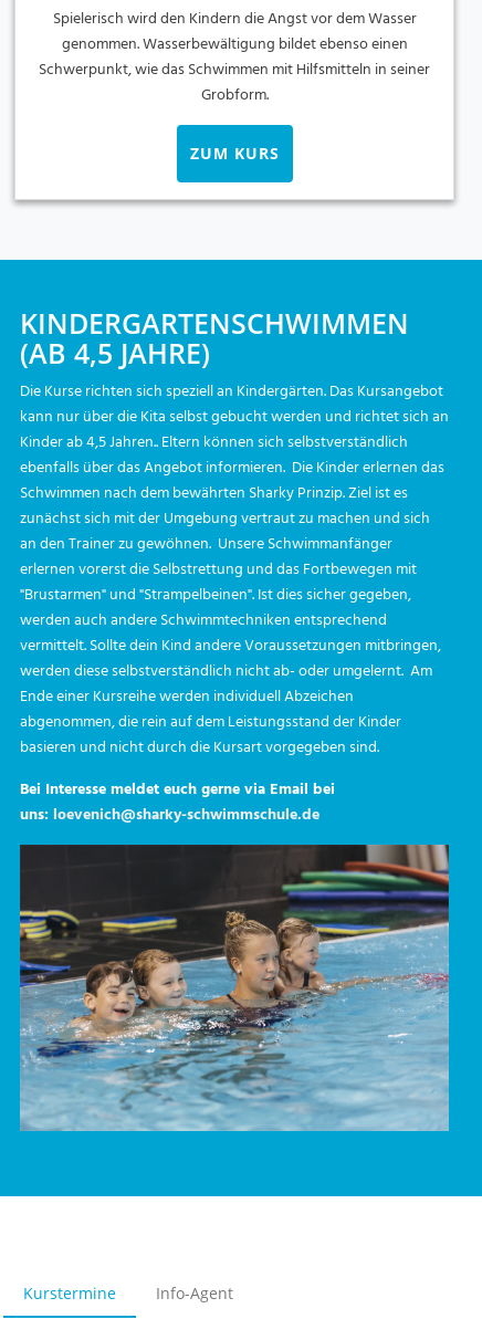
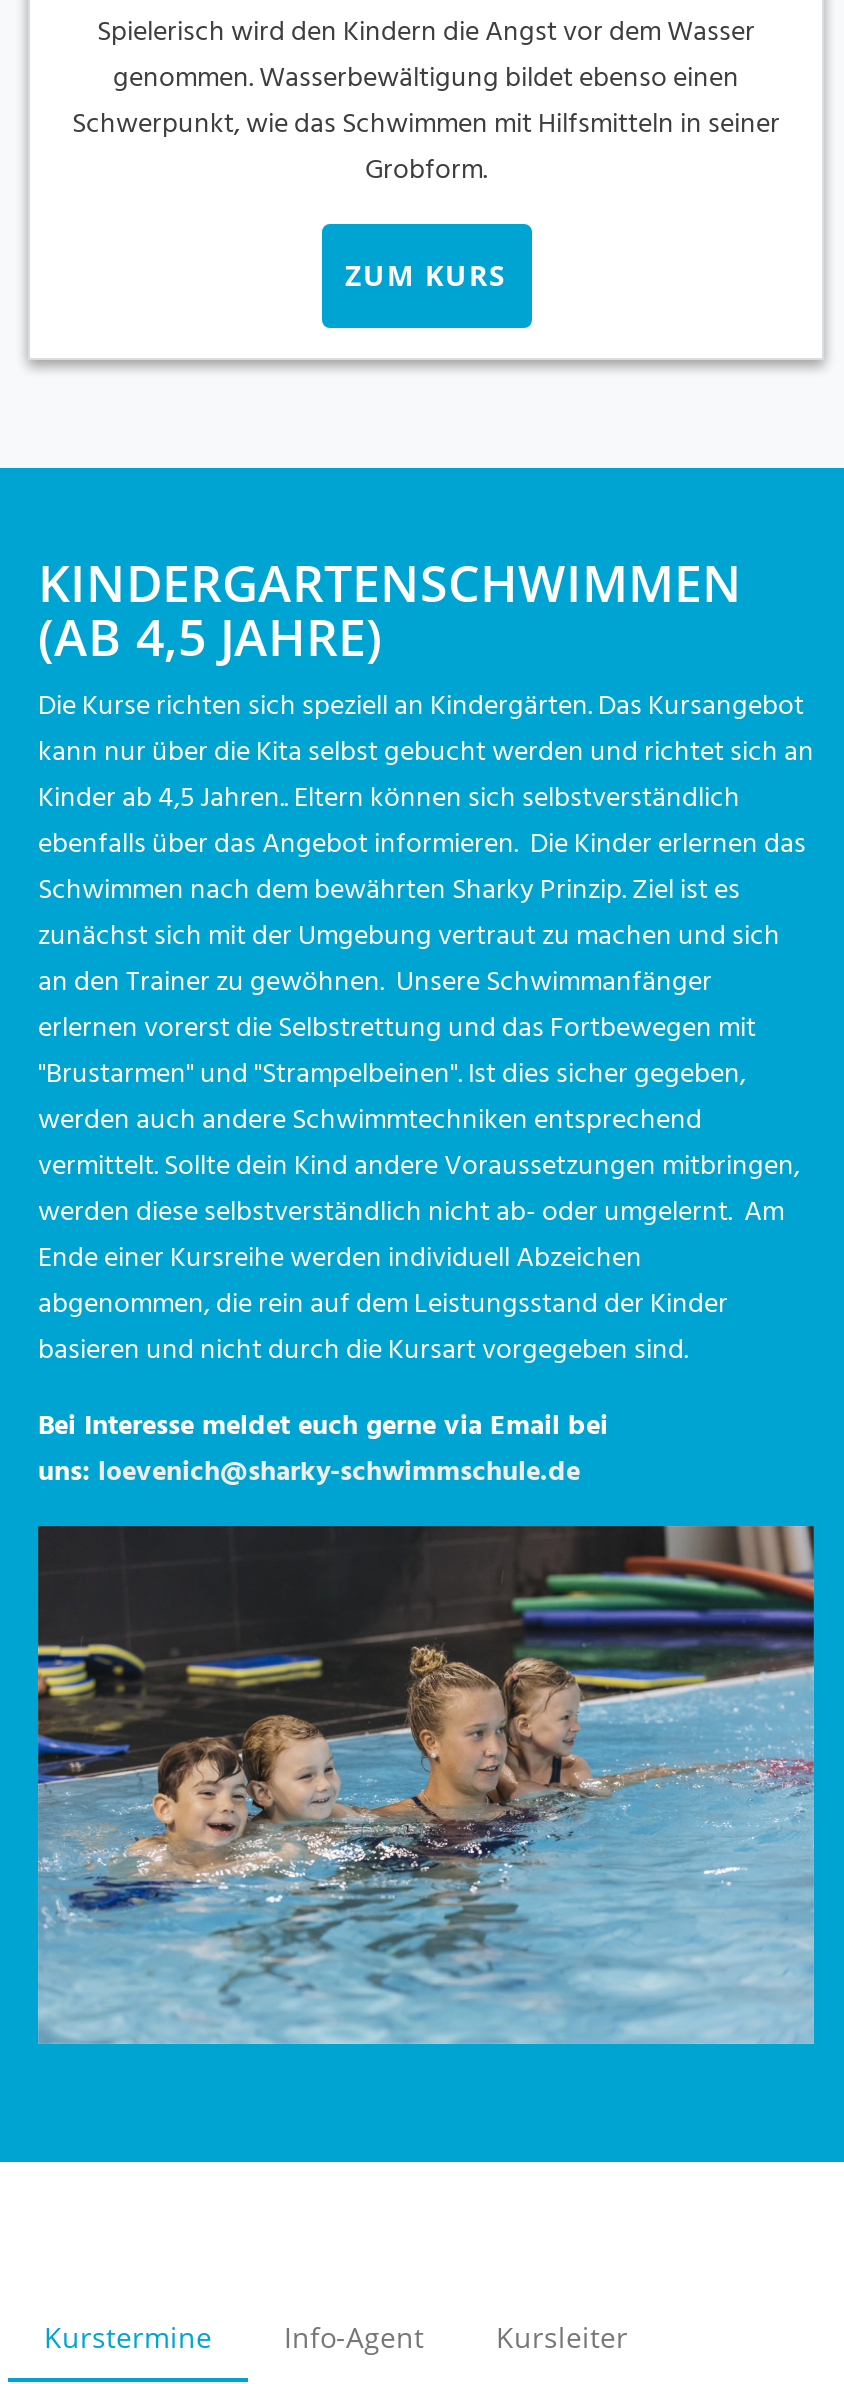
+ Kursleiter
